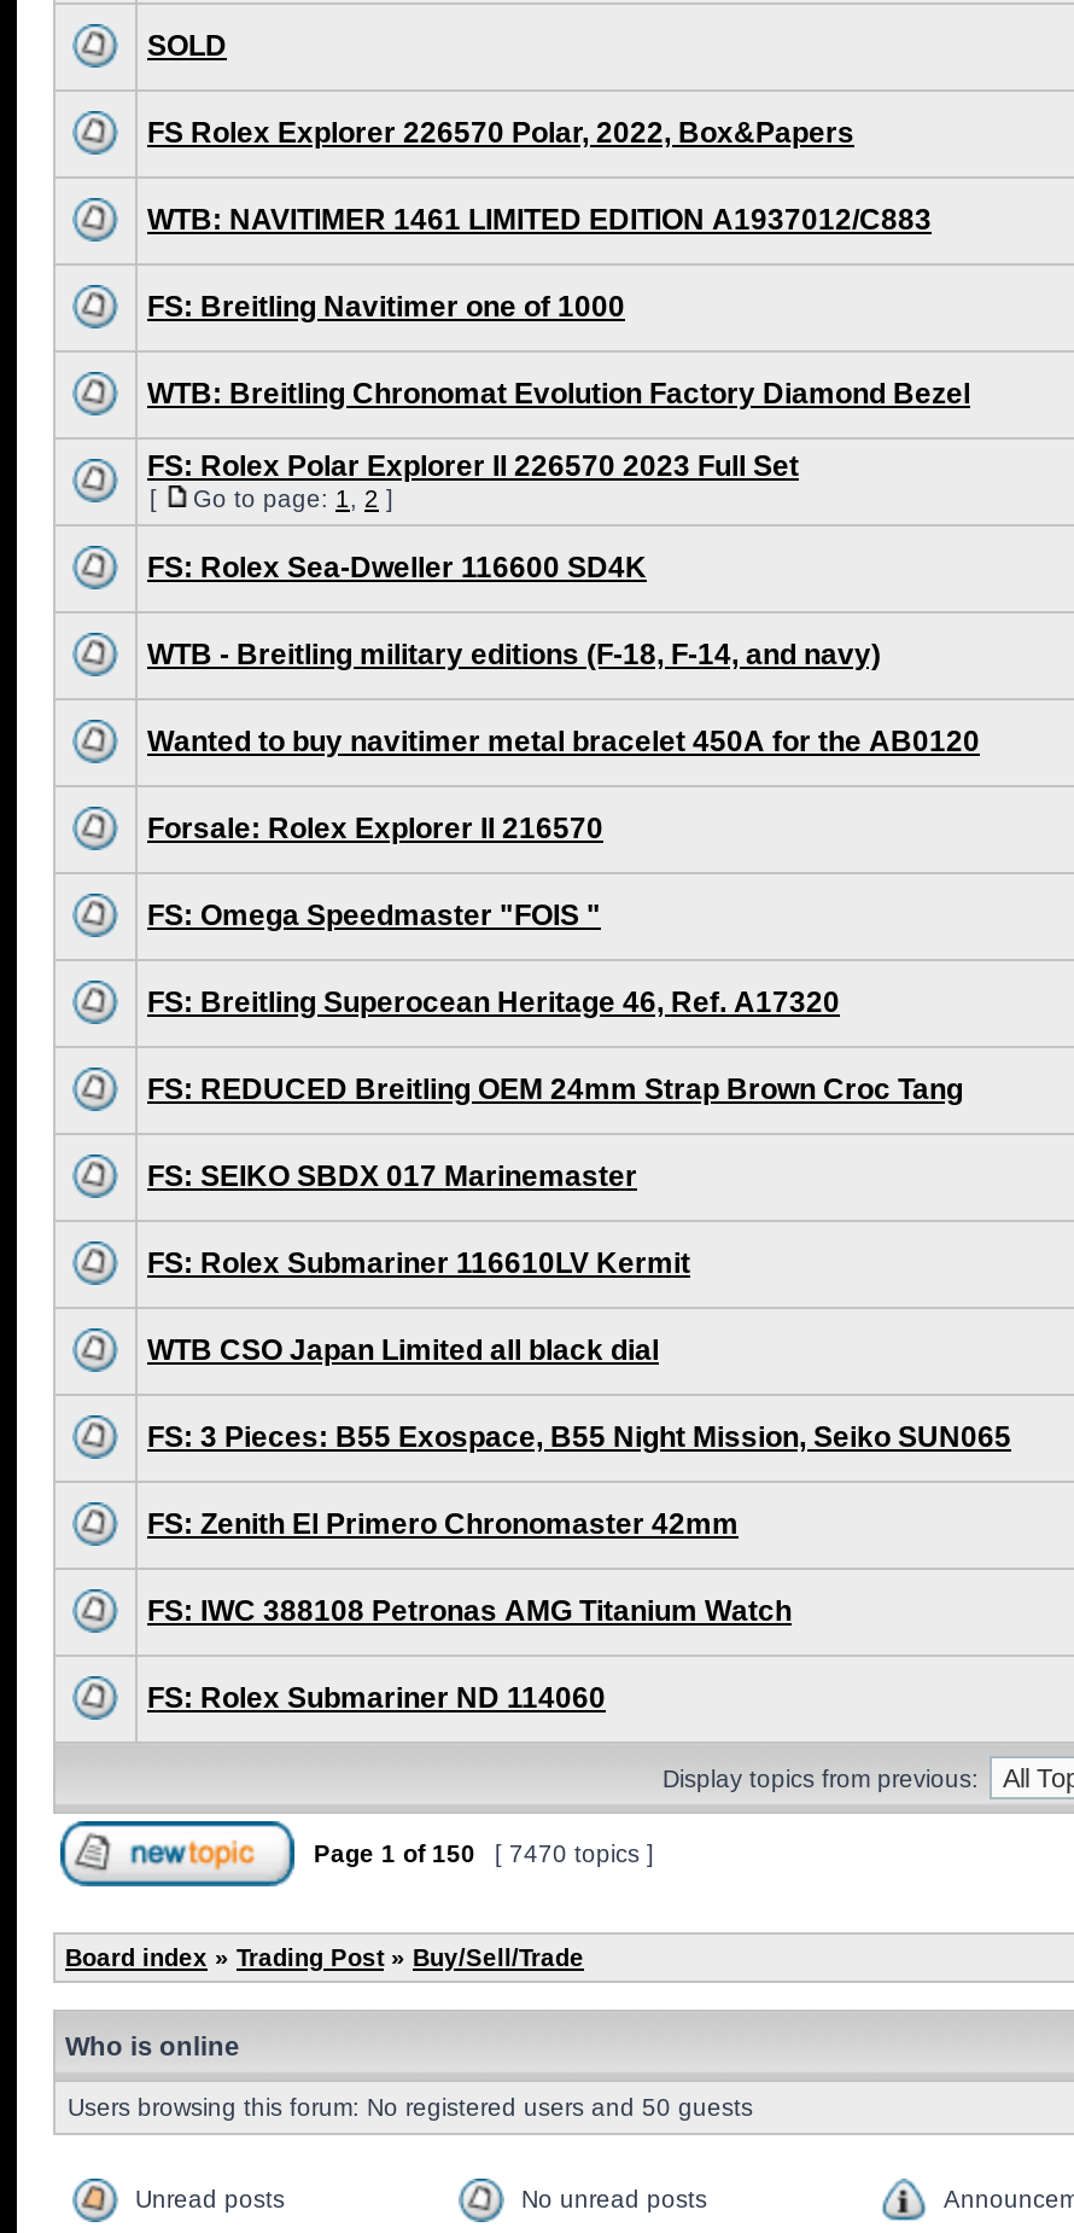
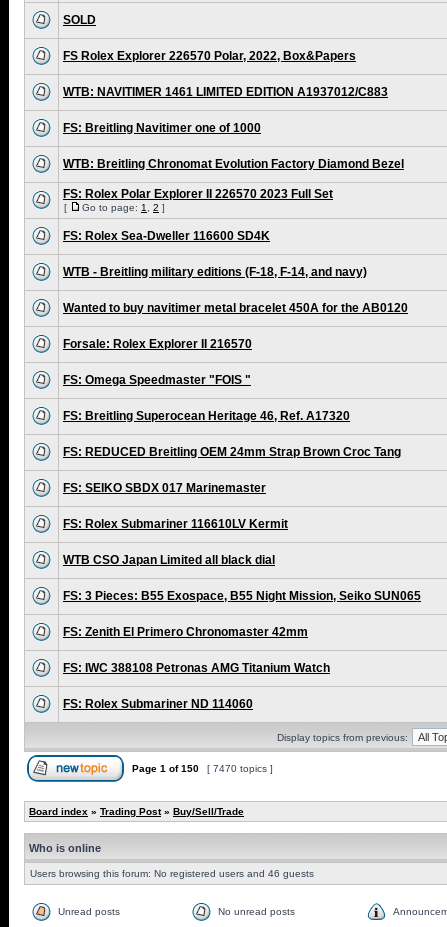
- Users browsing this forum: No registered users and 50 guests
+ Users browsing this forum: No registered users and 46 guests
